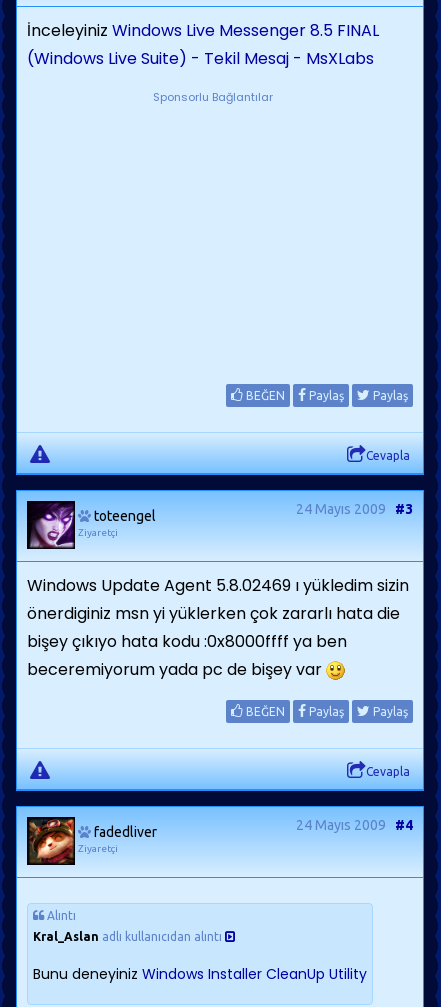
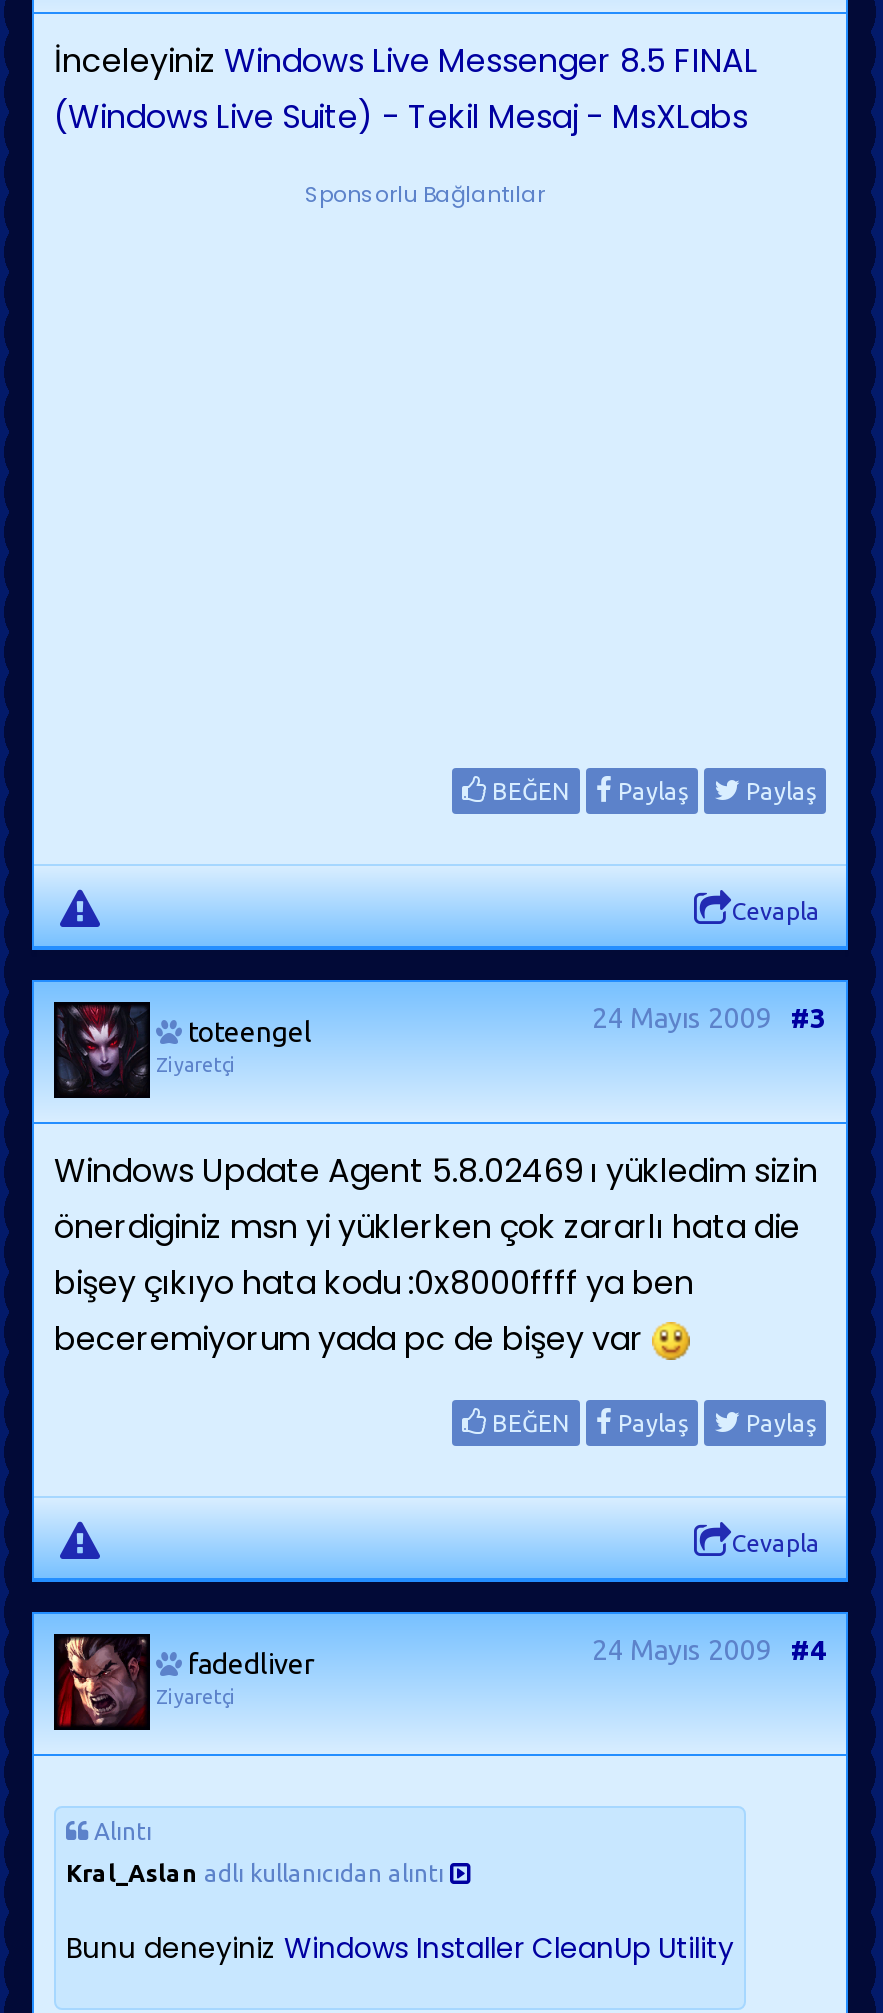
- [image]
+ [image]

- [image]
+ [image]
